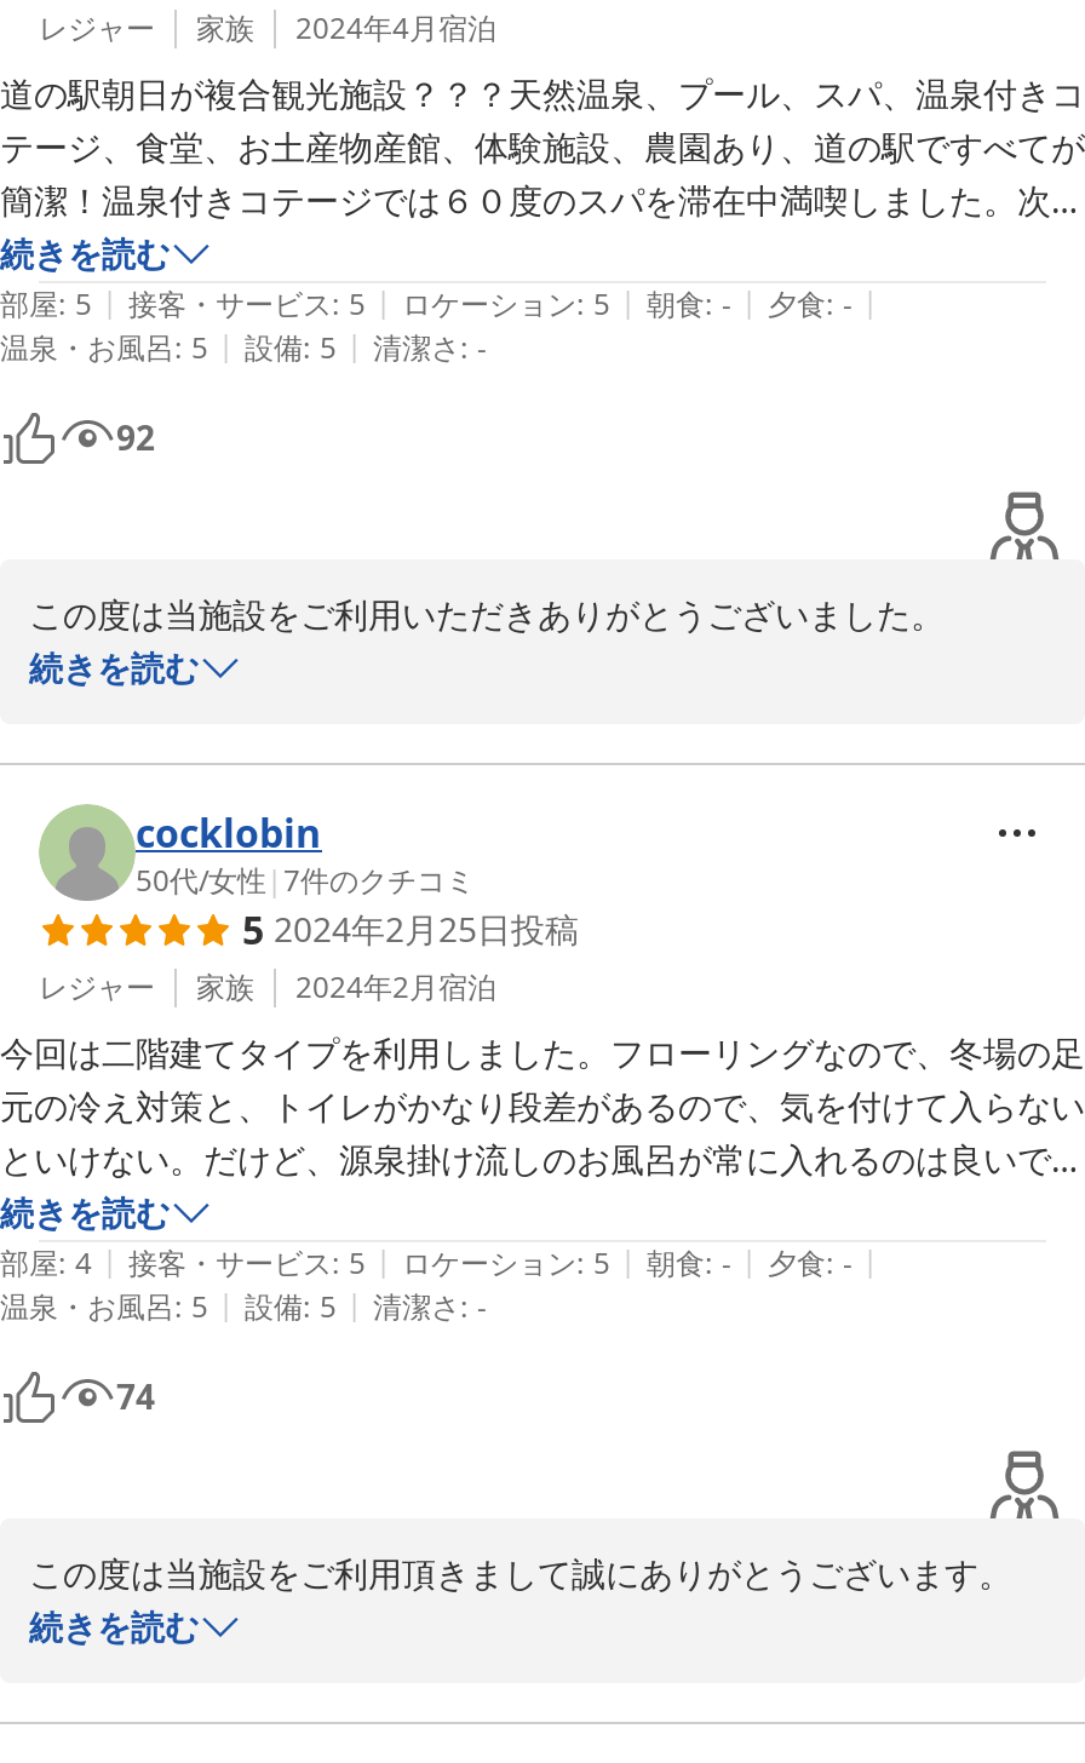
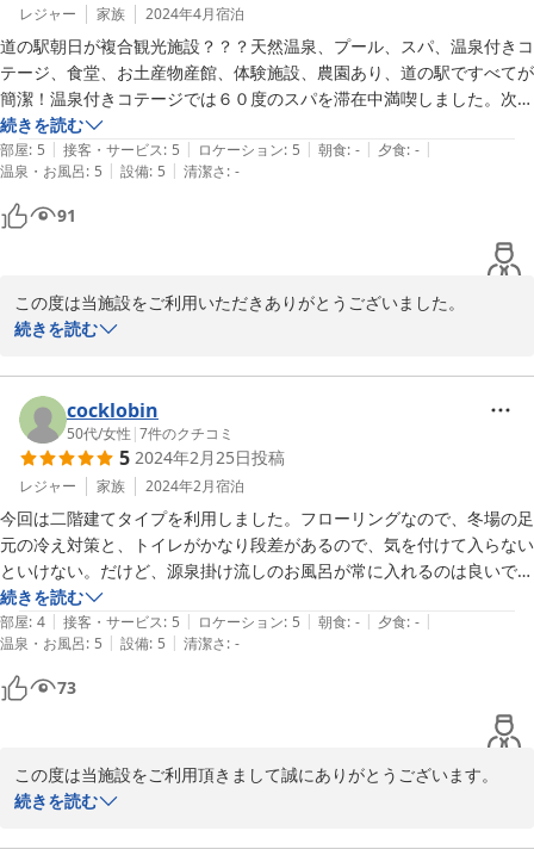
- 92
+ 91

- 74
+ 73
